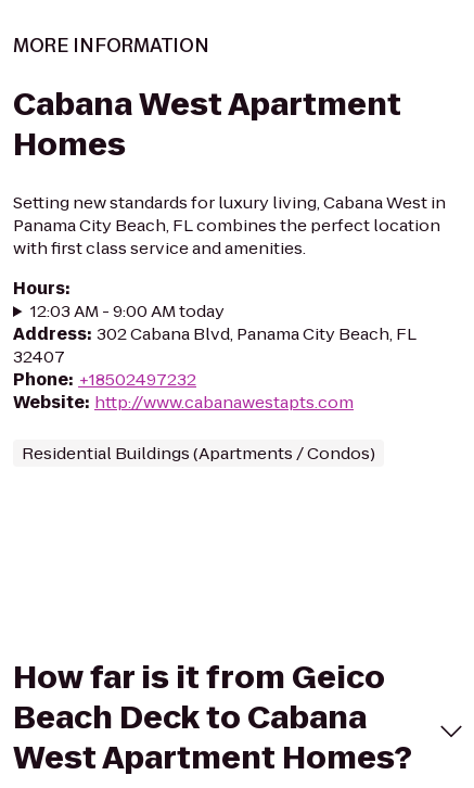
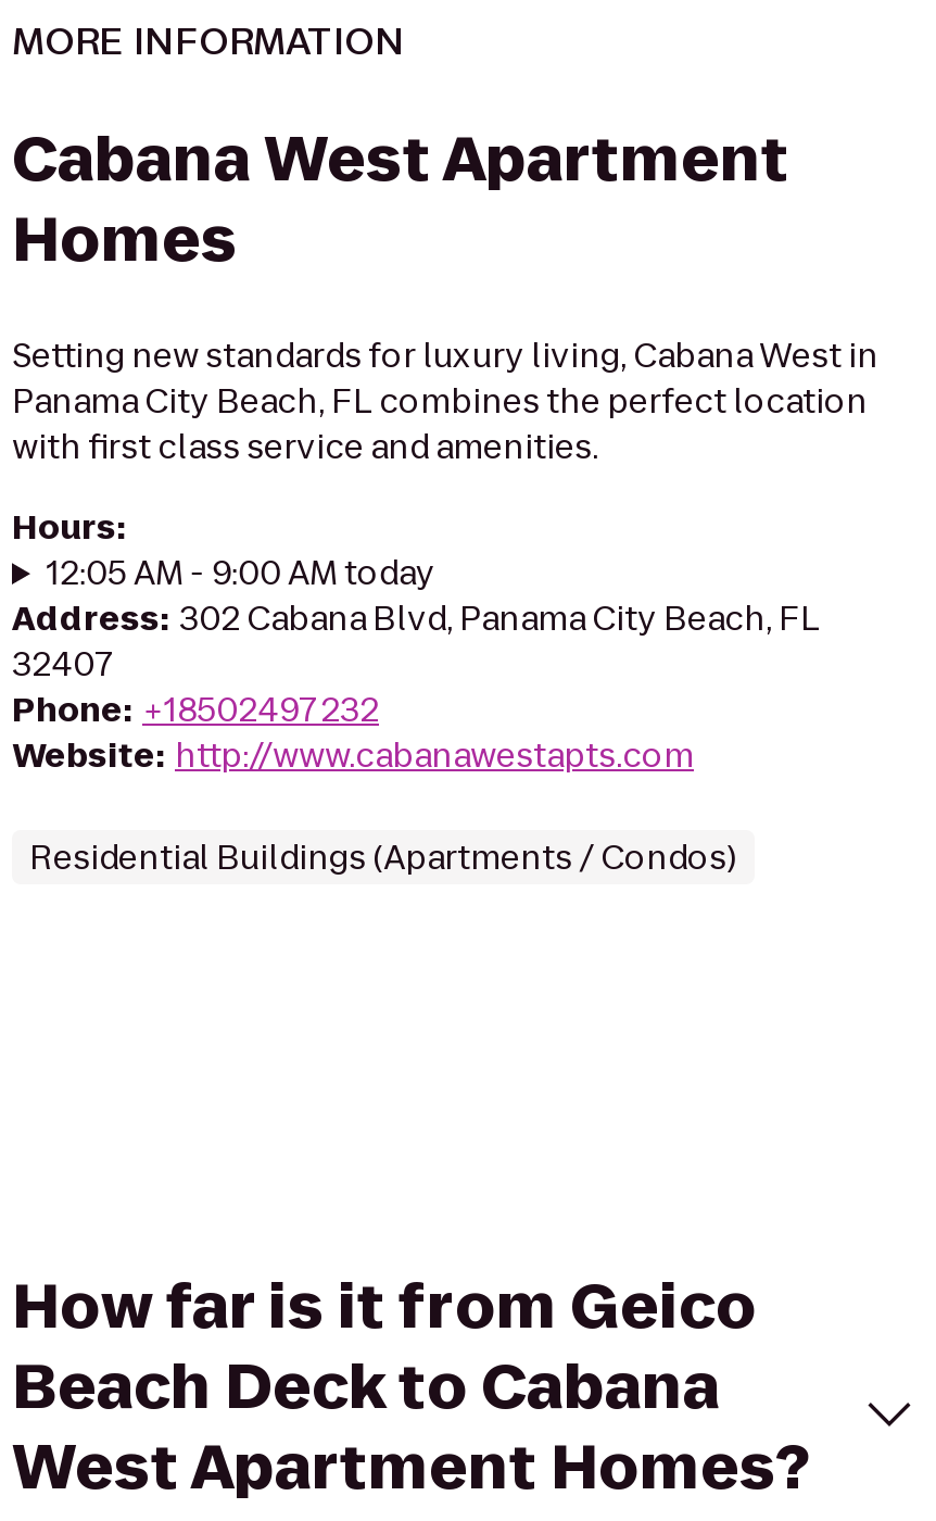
- 12:03 AM - 9:00 AM today
+ 12:05 AM - 9:00 AM today
